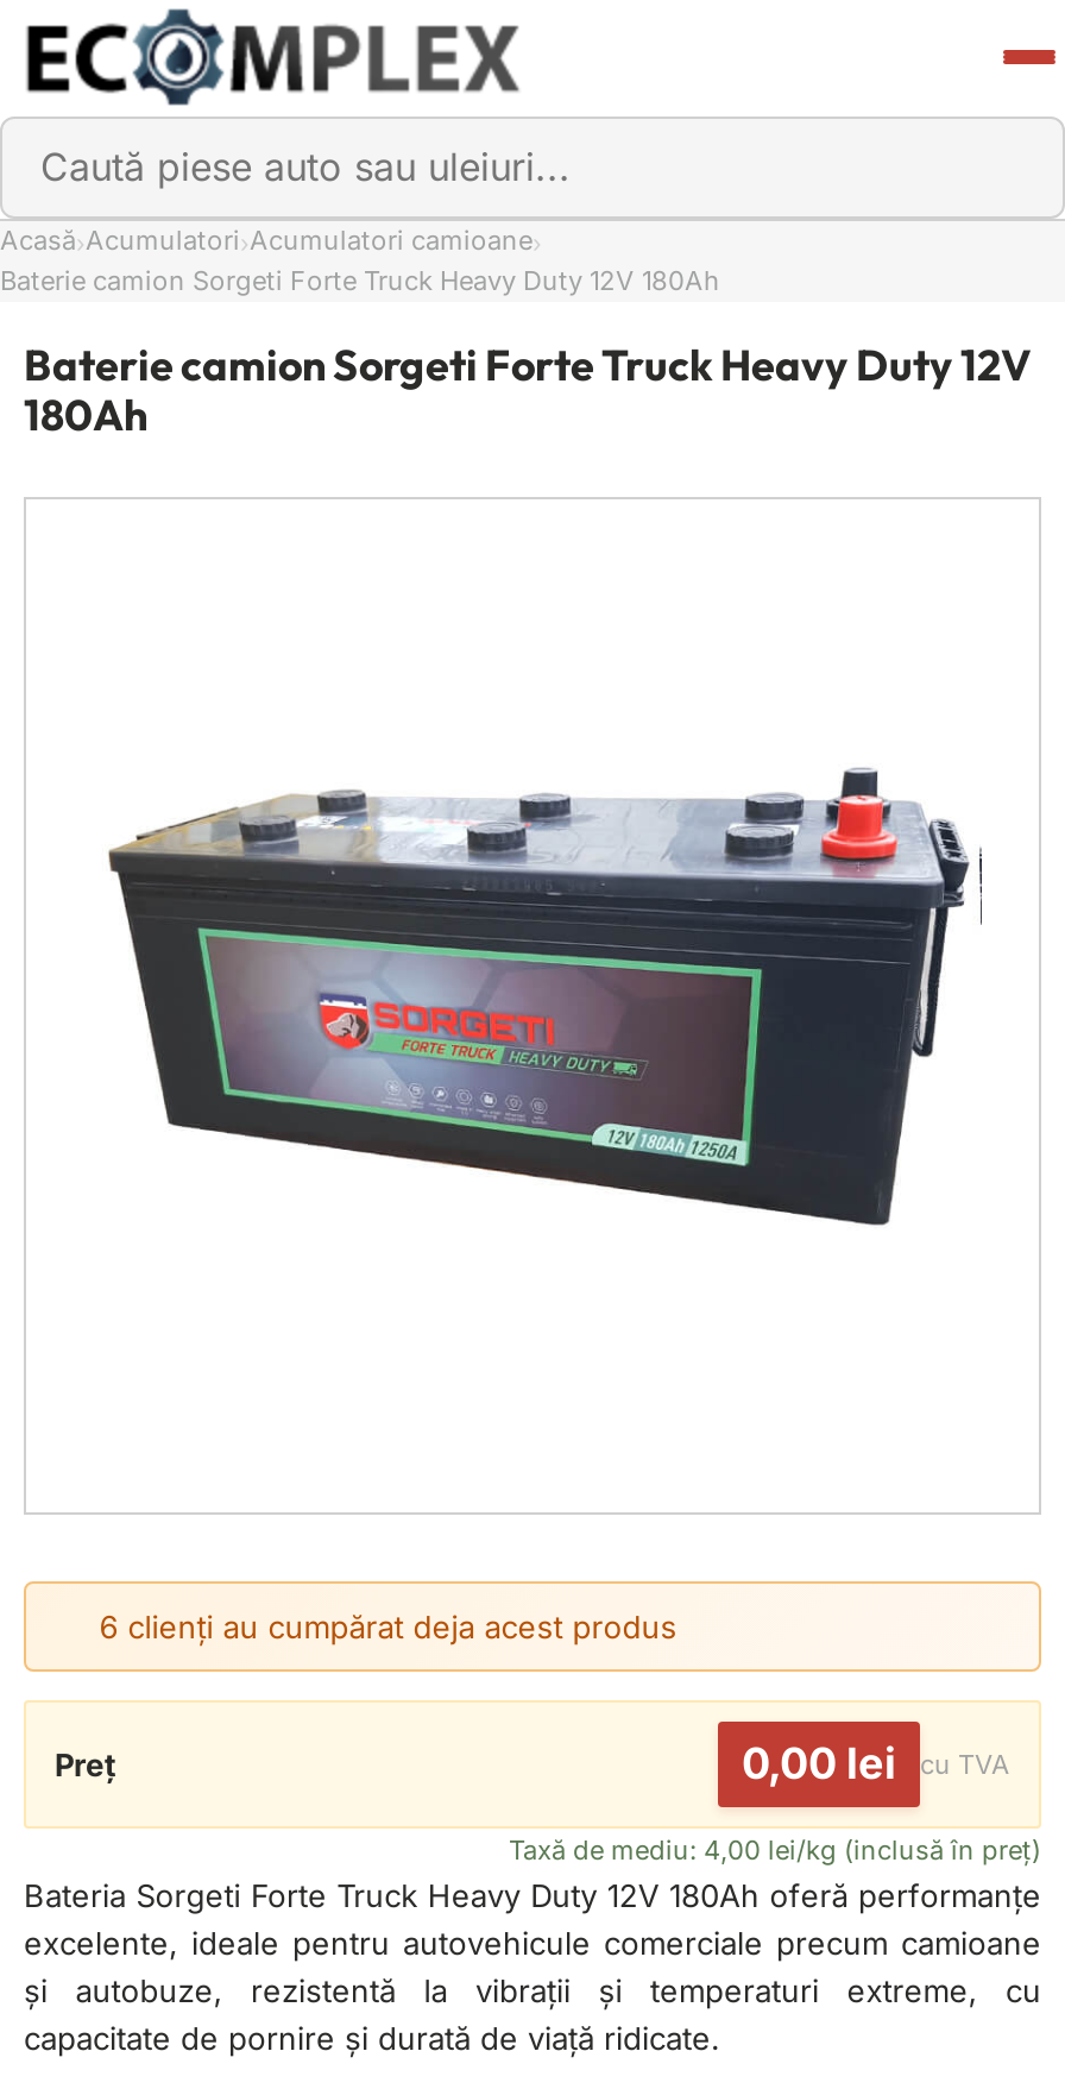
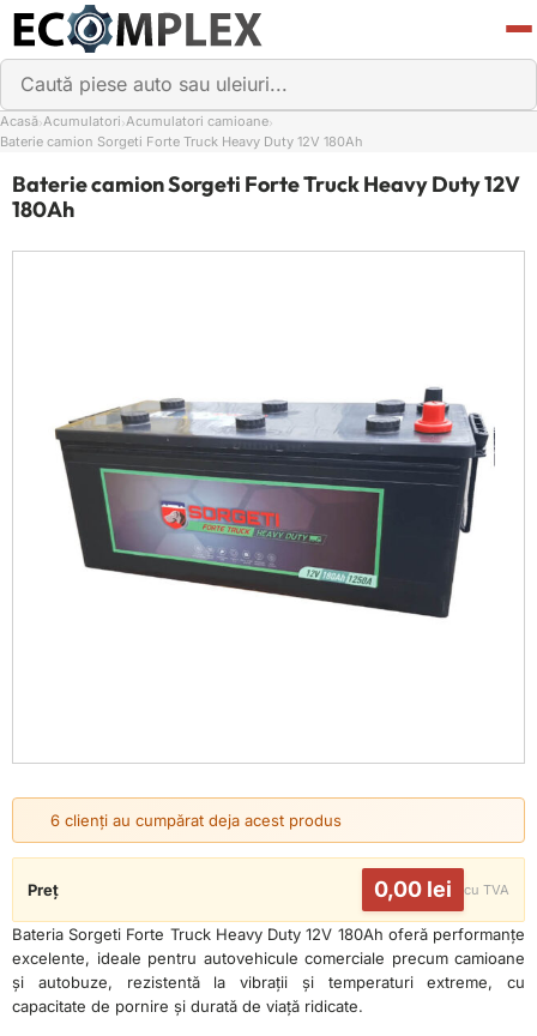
- Taxă de mediu: 4,00 lei/kg (inclusă în preț)
